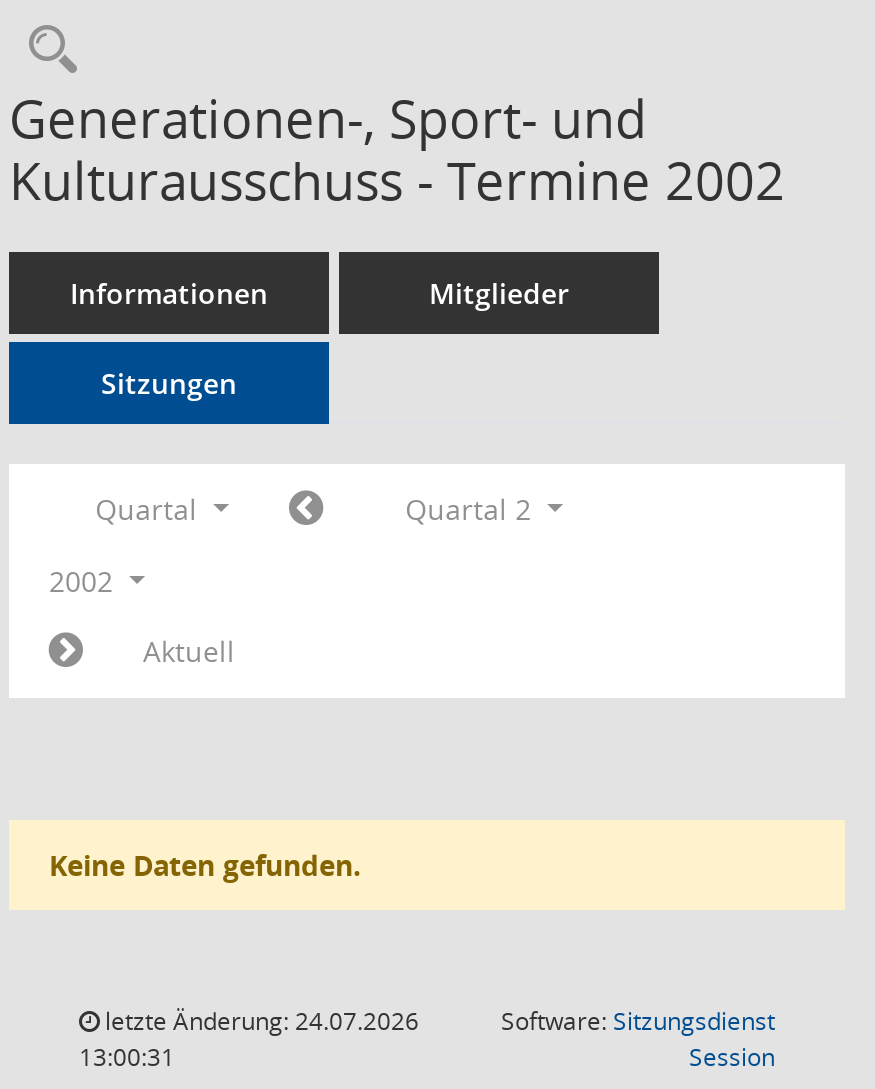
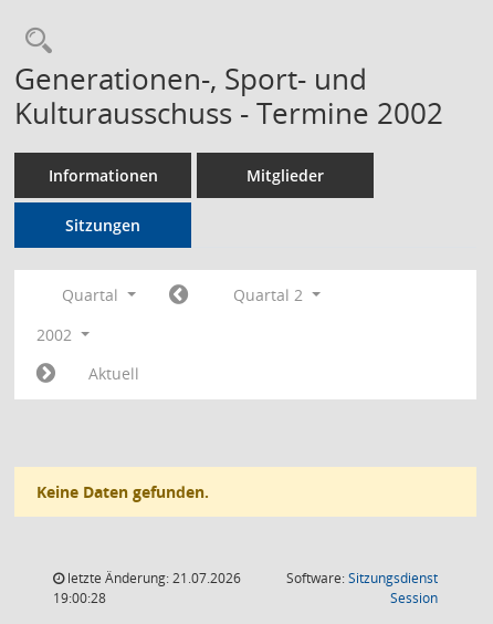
- letzte Änderung: 24.07.2026
+ letzte Änderung: 21.07.2026

- 13:00:31
+ 19:00:28
